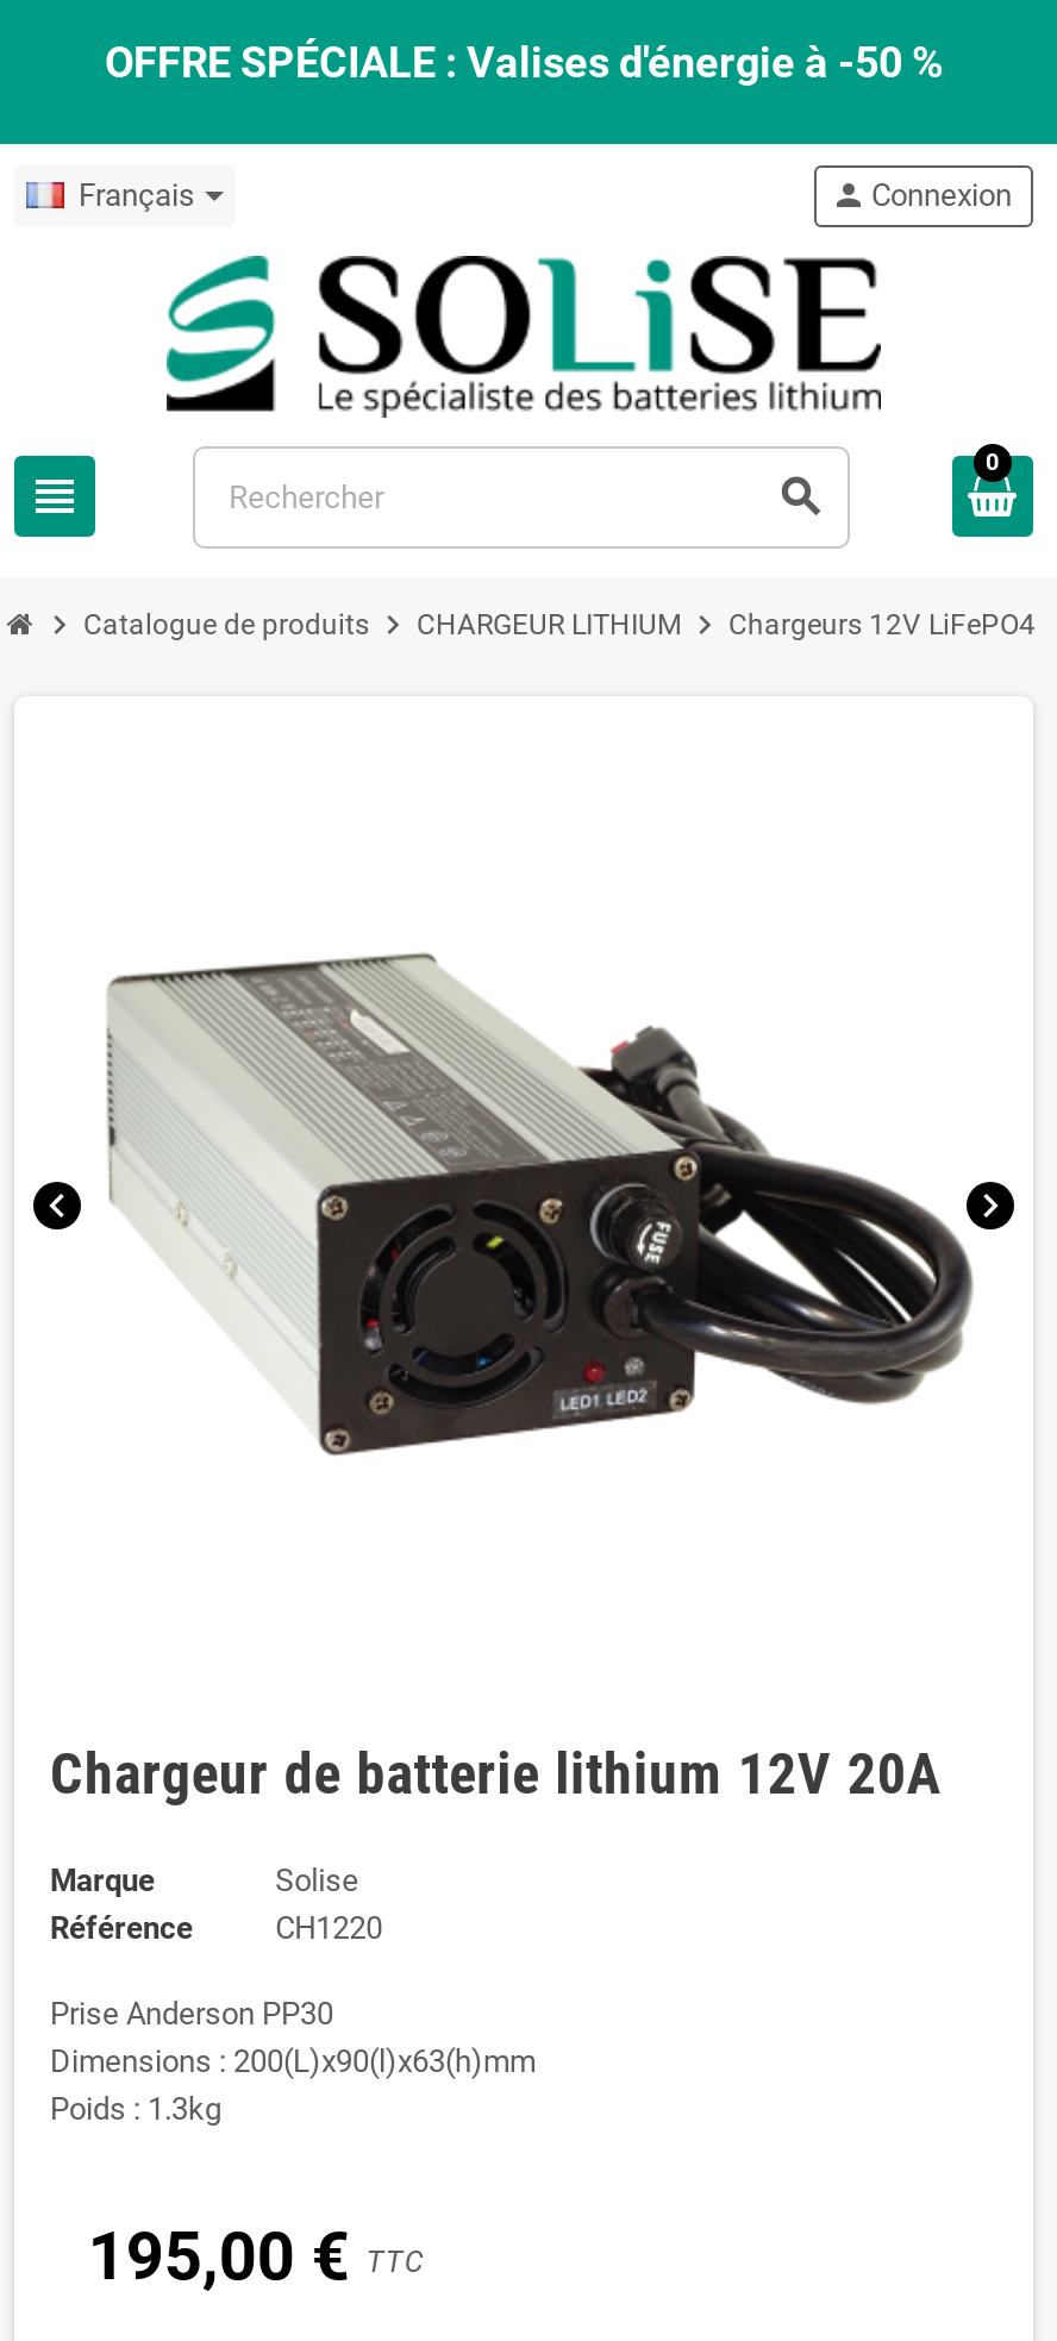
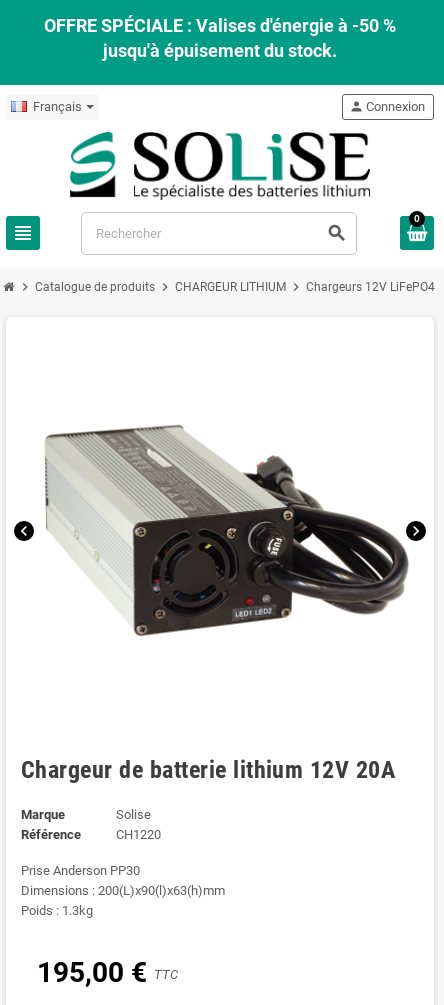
+ jusqu'à épuisement du stock.
